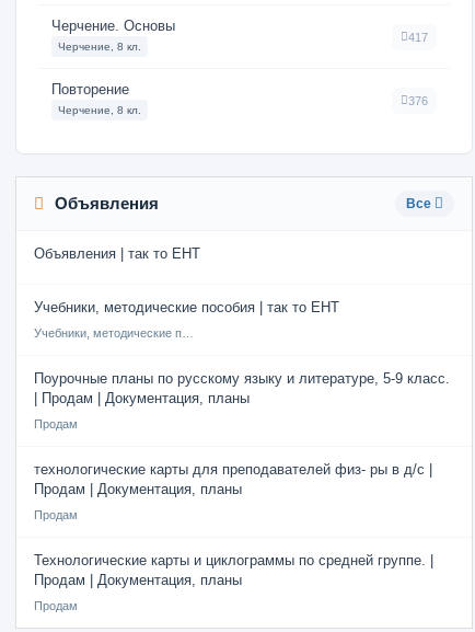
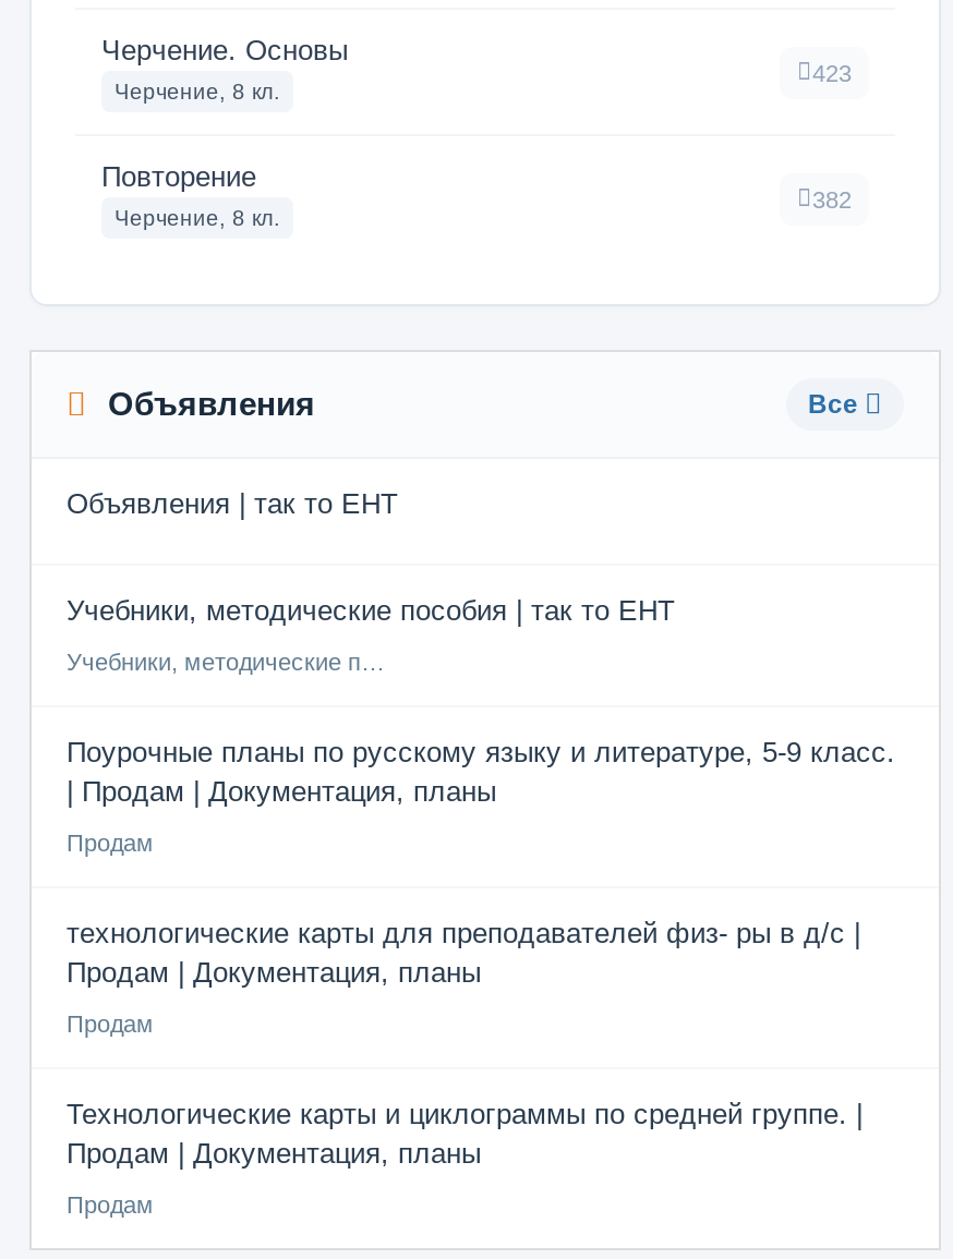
- 417
+ 423

- 376
+ 382
